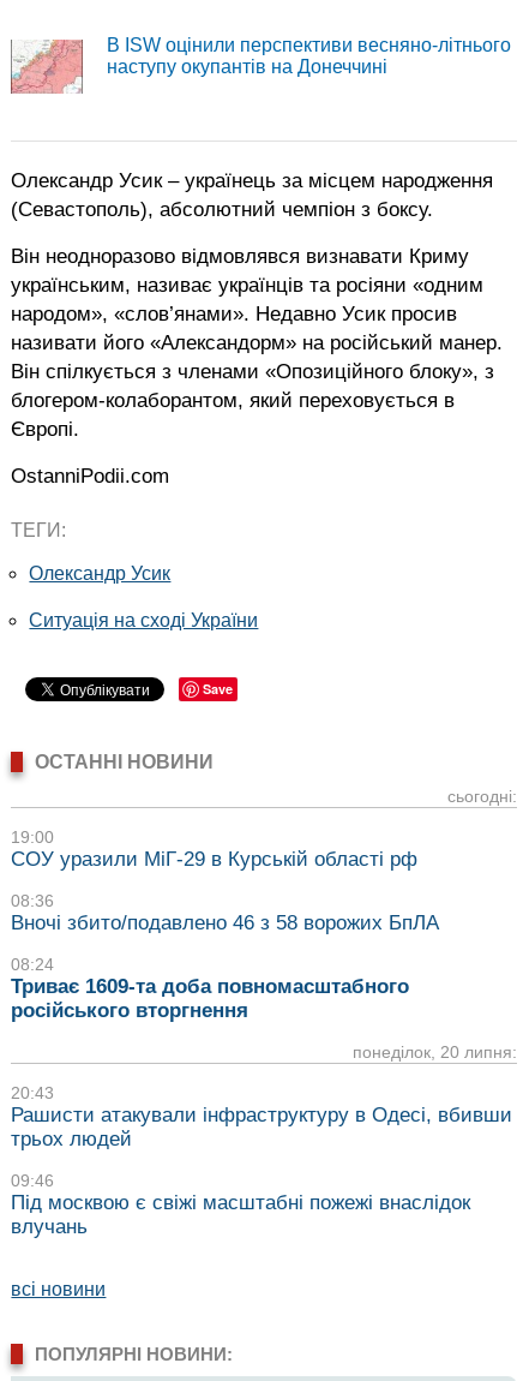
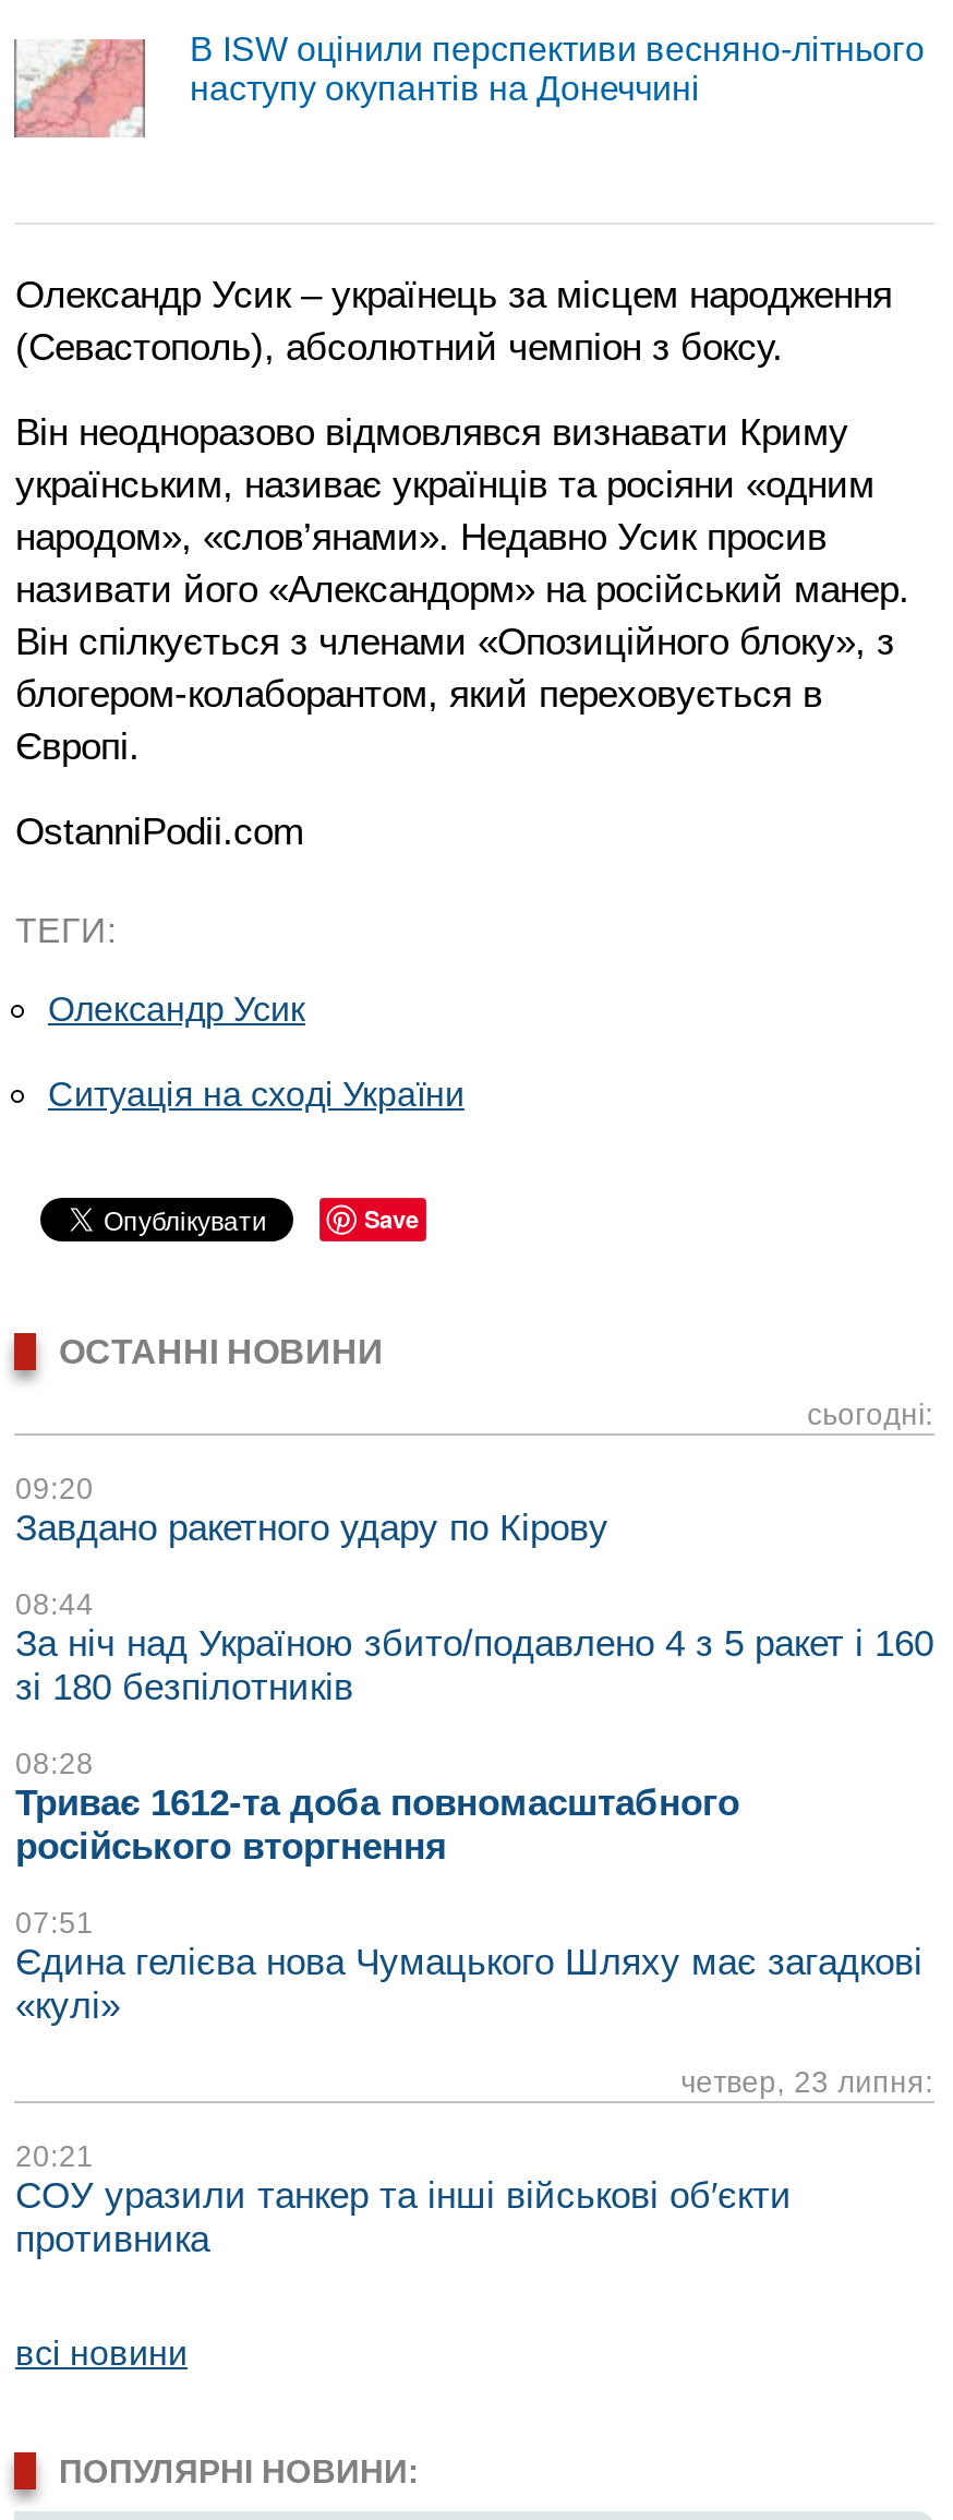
- 19:00
- СОУ уразили МіГ-29 в Курській області рф
+ 09:20
+ Завдано ракетного удару по Кірову

- 08:36
- Вночі збито/подавлено 46 з 58 ворожих БпЛА
+ 08:44
+ За ніч над Україною збито/подавлено 4 з 5 ракет і 160
+ зі 180 безпілотників

- 08:24
- Триває 1609-та доба повномасштабного
+ 08:28
+ Триває 1612-та доба повномасштабного

- понеділок, 20 липня:
+ 07:51
+ Єдина гелієва нова Чумацького Шляху має загадкові
+ «кулі»

- 20:43
- Рашисти атакували інфраструктуру в Одесі, вбивши
- трьох людей
+ четвер, 23 липня:

- 09:46
- Під москвою є свіжі масштабні пожежі внаслідок
- влучань
+ 20:21
+ СОУ уразили танкер та інші військові об′єкти
+ противника
